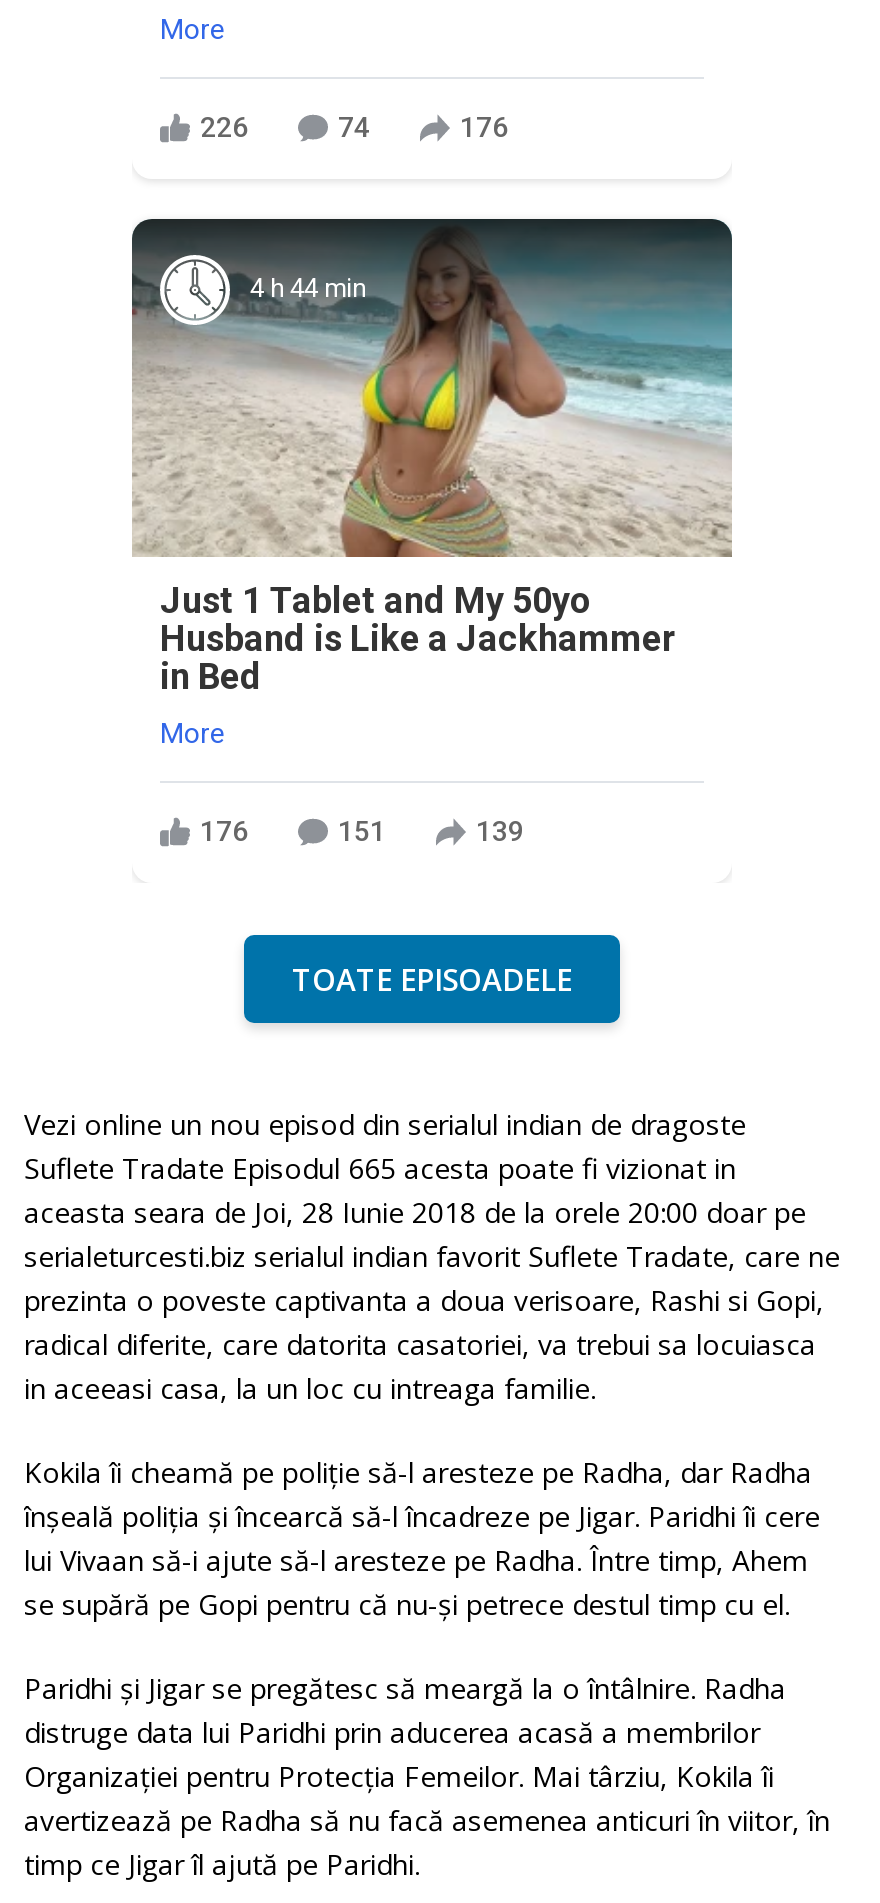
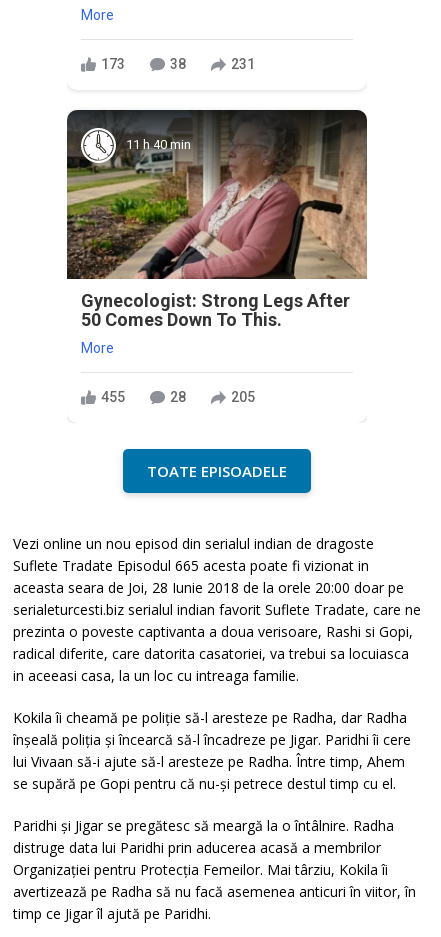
- 226
- 74
- 176
+ 173
+ 38
+ 231

- [image]
- 4 h 44 min
+ [image]
+ 11 h 40 min

- Just 1 Tablet and My 50yo
- Husband is Like a Jackhammer
- in Bed
+ Gynecologist: Strong Legs After
+ 50 Comes Down To This.

- 176
+ 455

- 151
+ 28

- 139
+ 205
